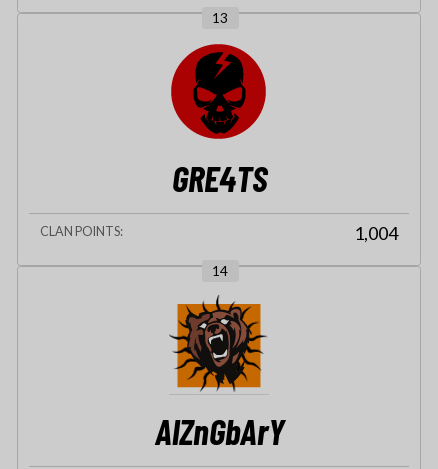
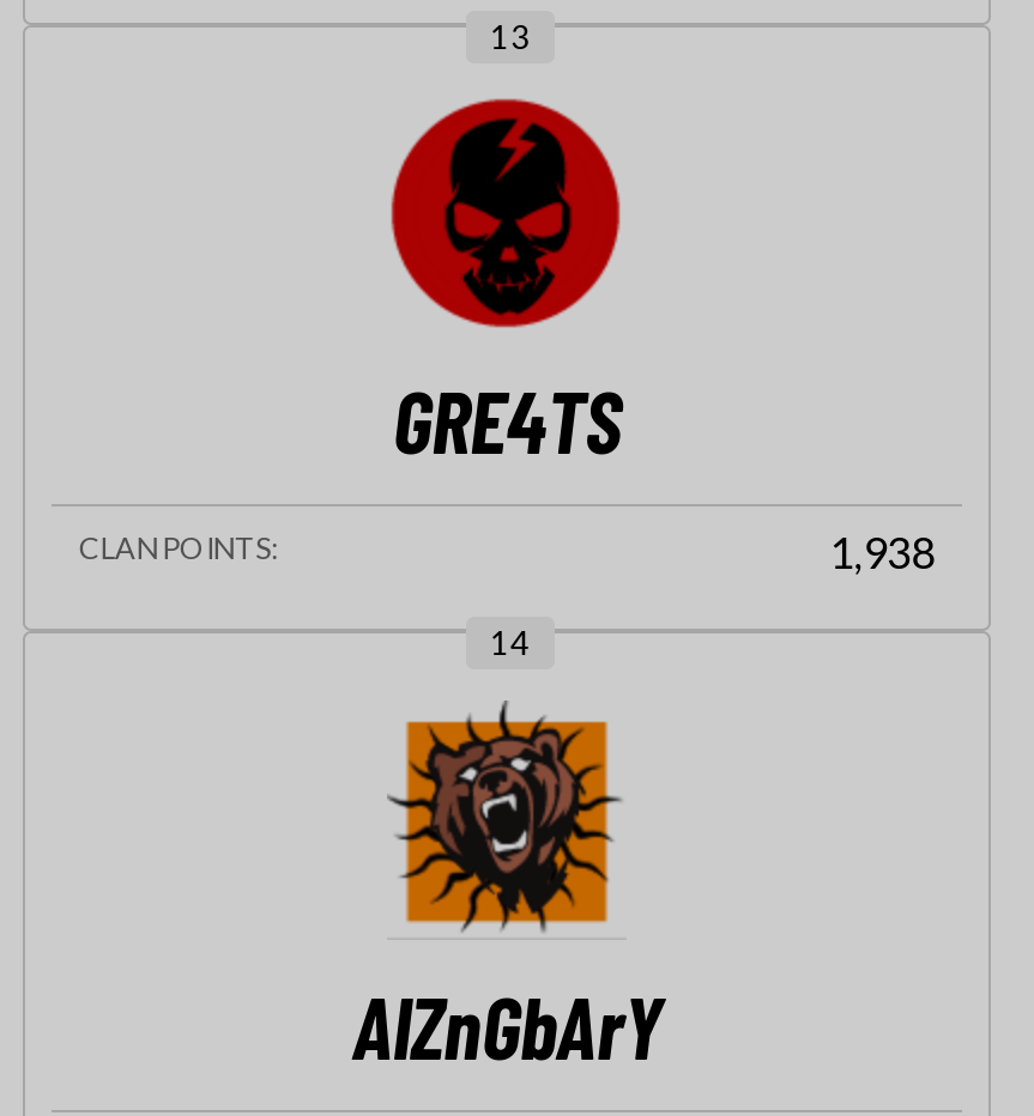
- 1,004
+ 1,938
